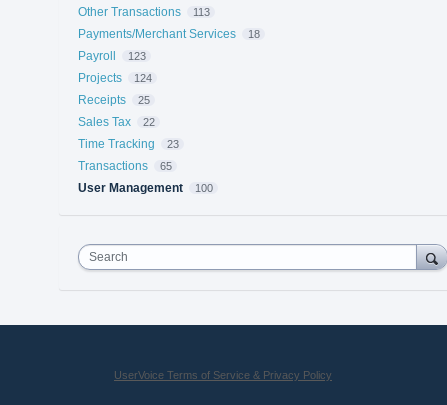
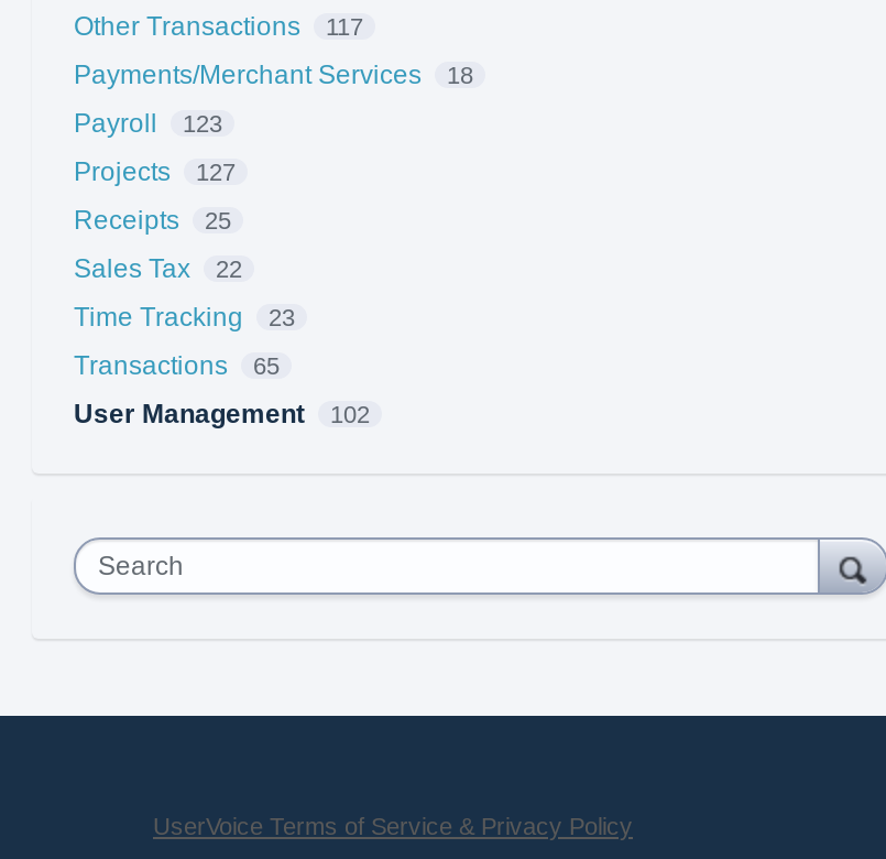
- Other Transactions 113
+ Other Transactions 117

- Projects 124
+ Projects 127

- User Management 100
+ User Management 102
